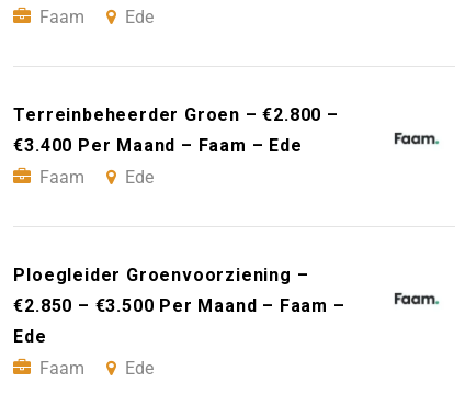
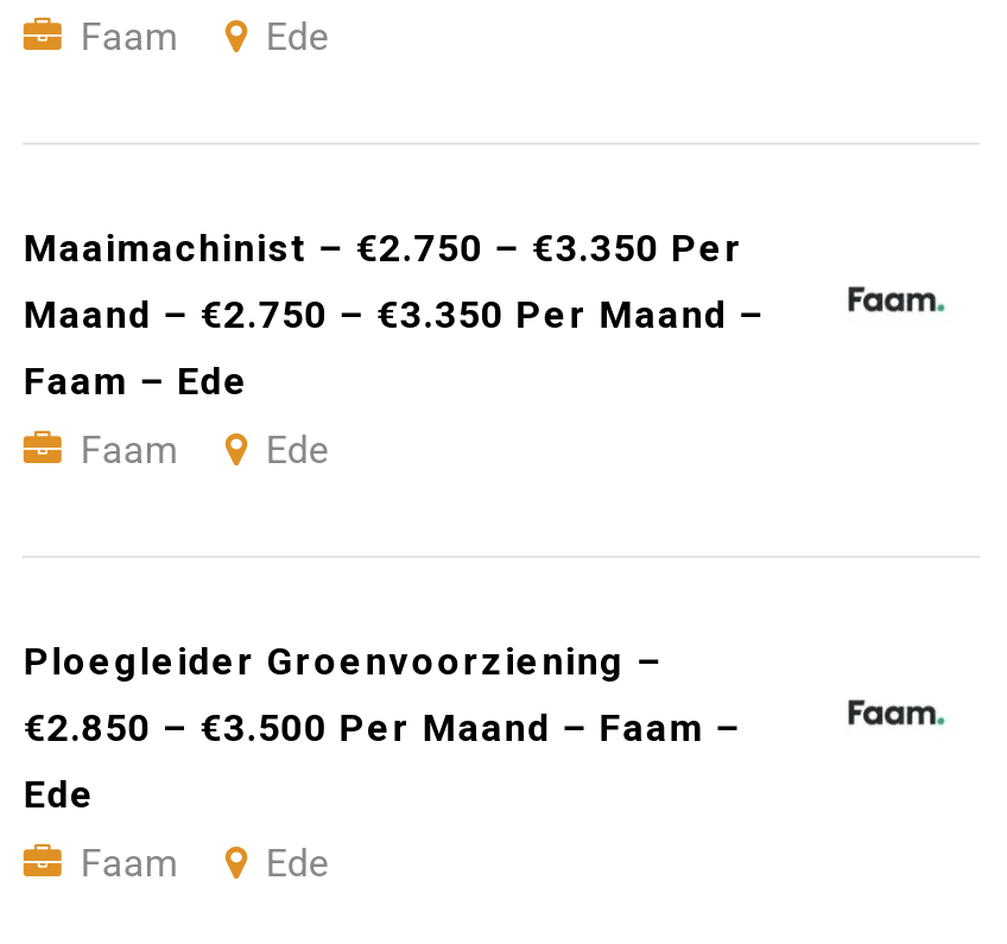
- Terreinbeheerder Groen – €2.800 –
- €3.400 Per Maand – Faam – Ede
+ Maaimachinist – €2.750 – €3.350 Per
+ Maand – €2.750 – €3.350 Per Maand –
+ Faam – Ede
